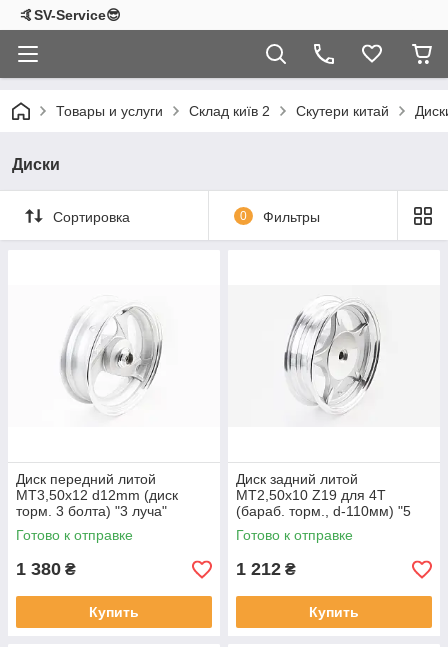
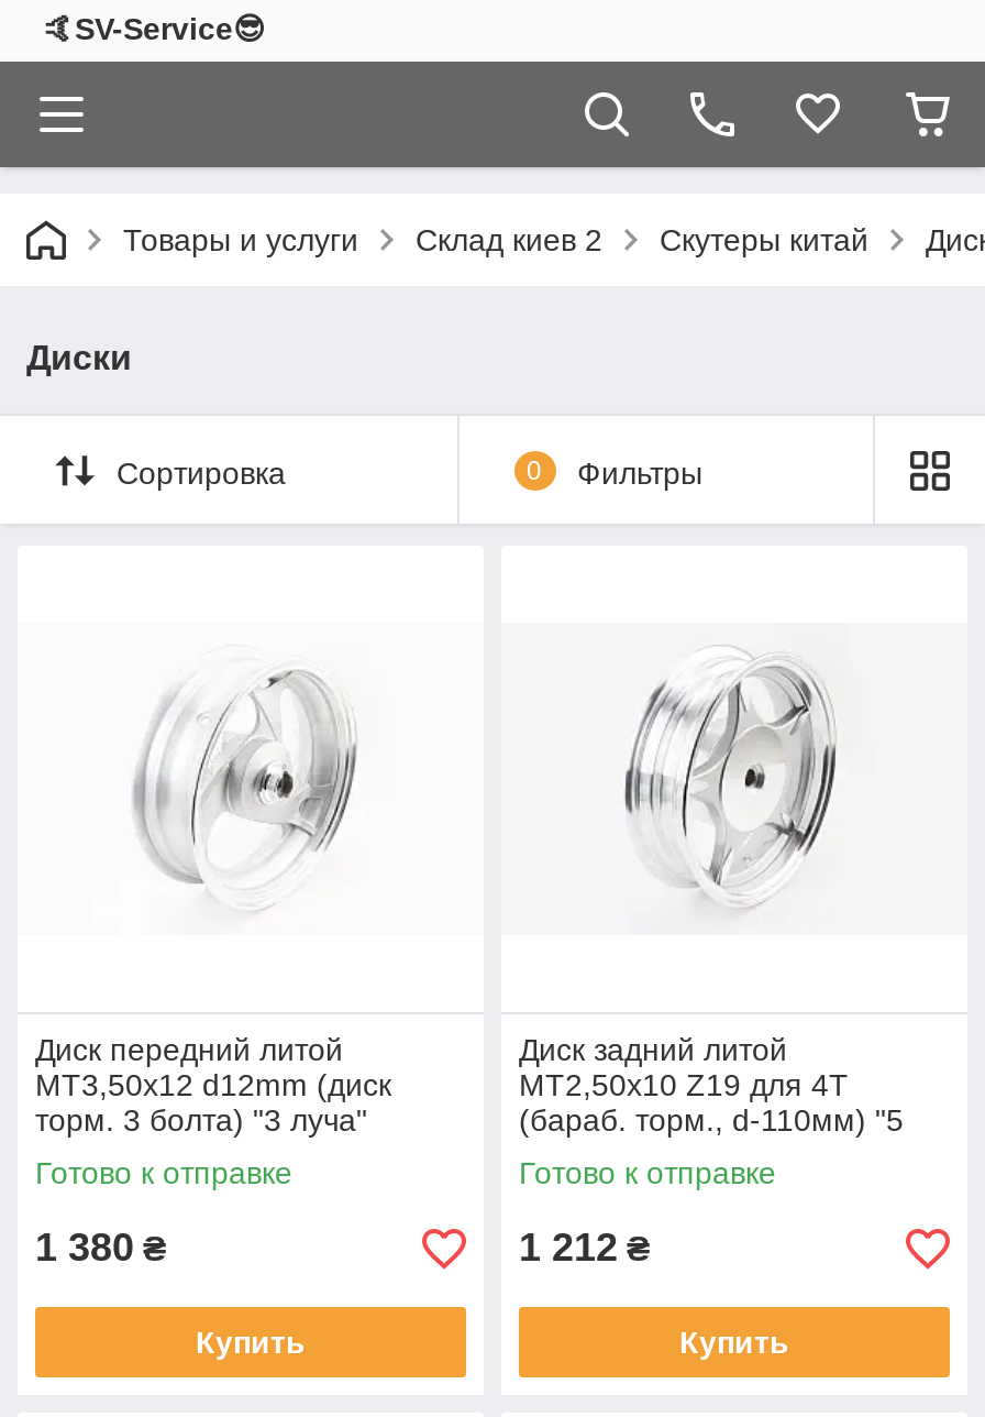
- Склад київ 2
+ Склад киев 2

- Скутери китай
+ Скутеры китай
